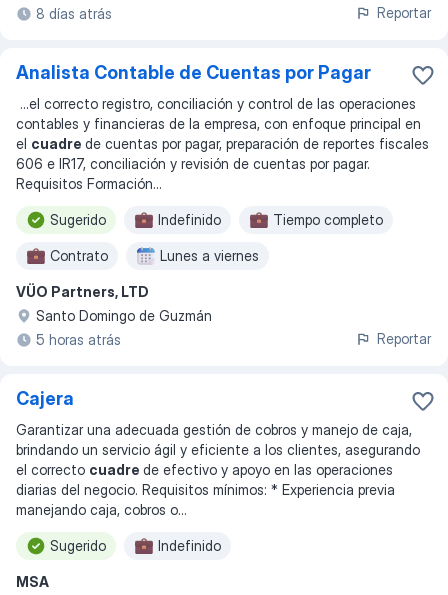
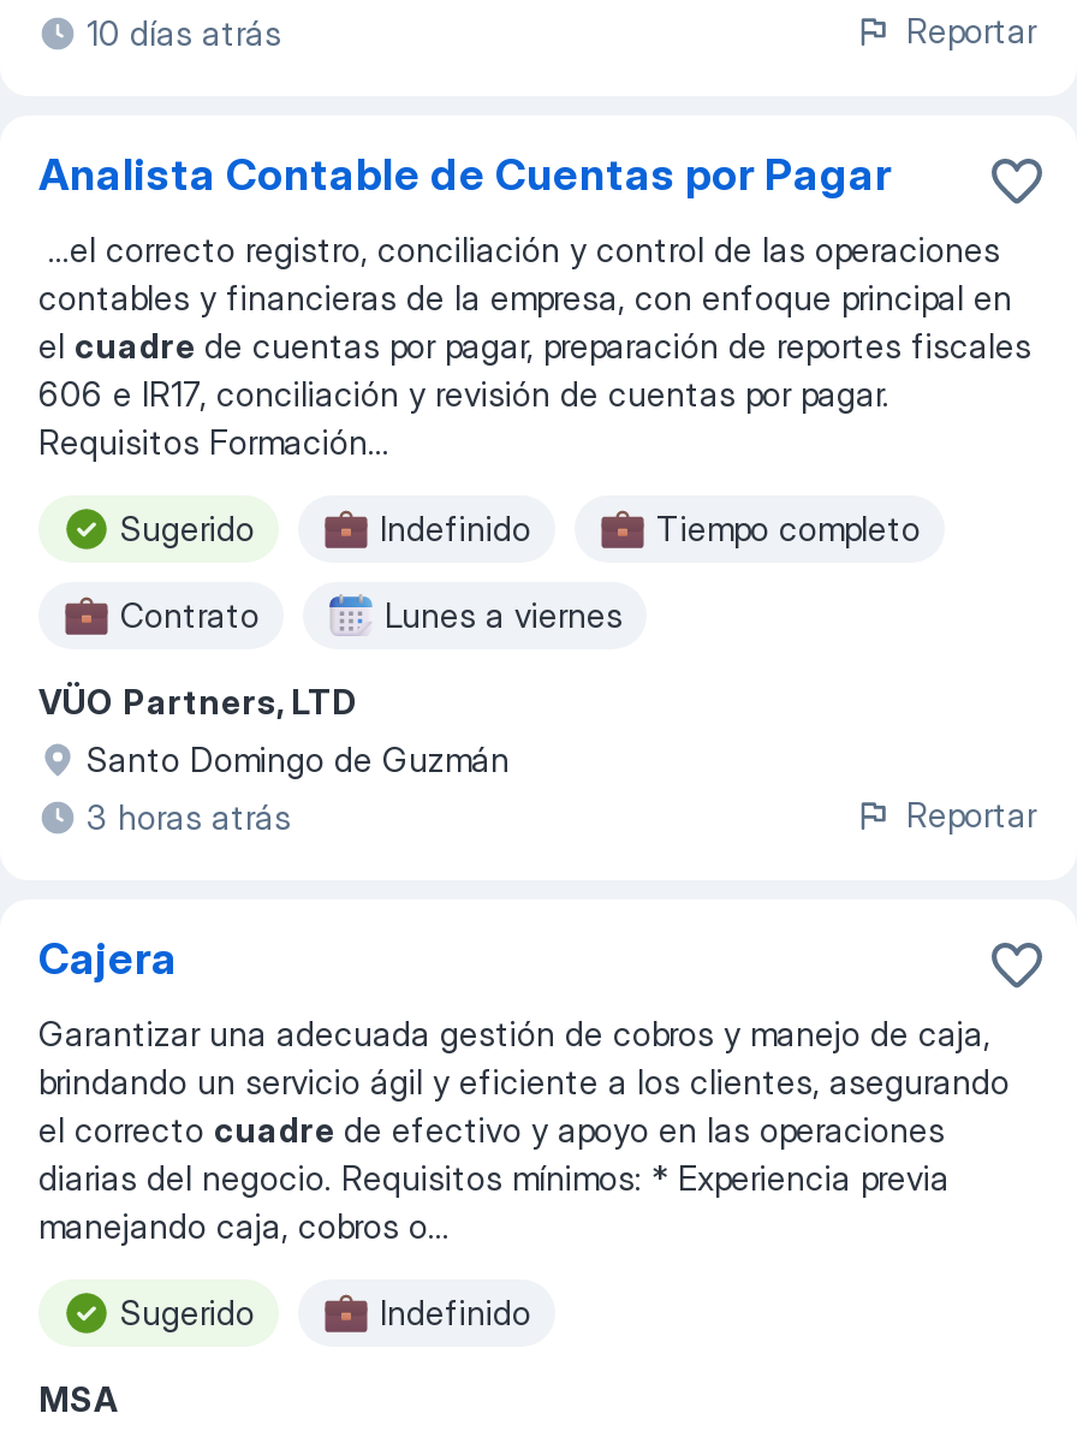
- 8 días atrás
+ 10 días atrás

- 5 horas atrás
+ 3 horas atrás
